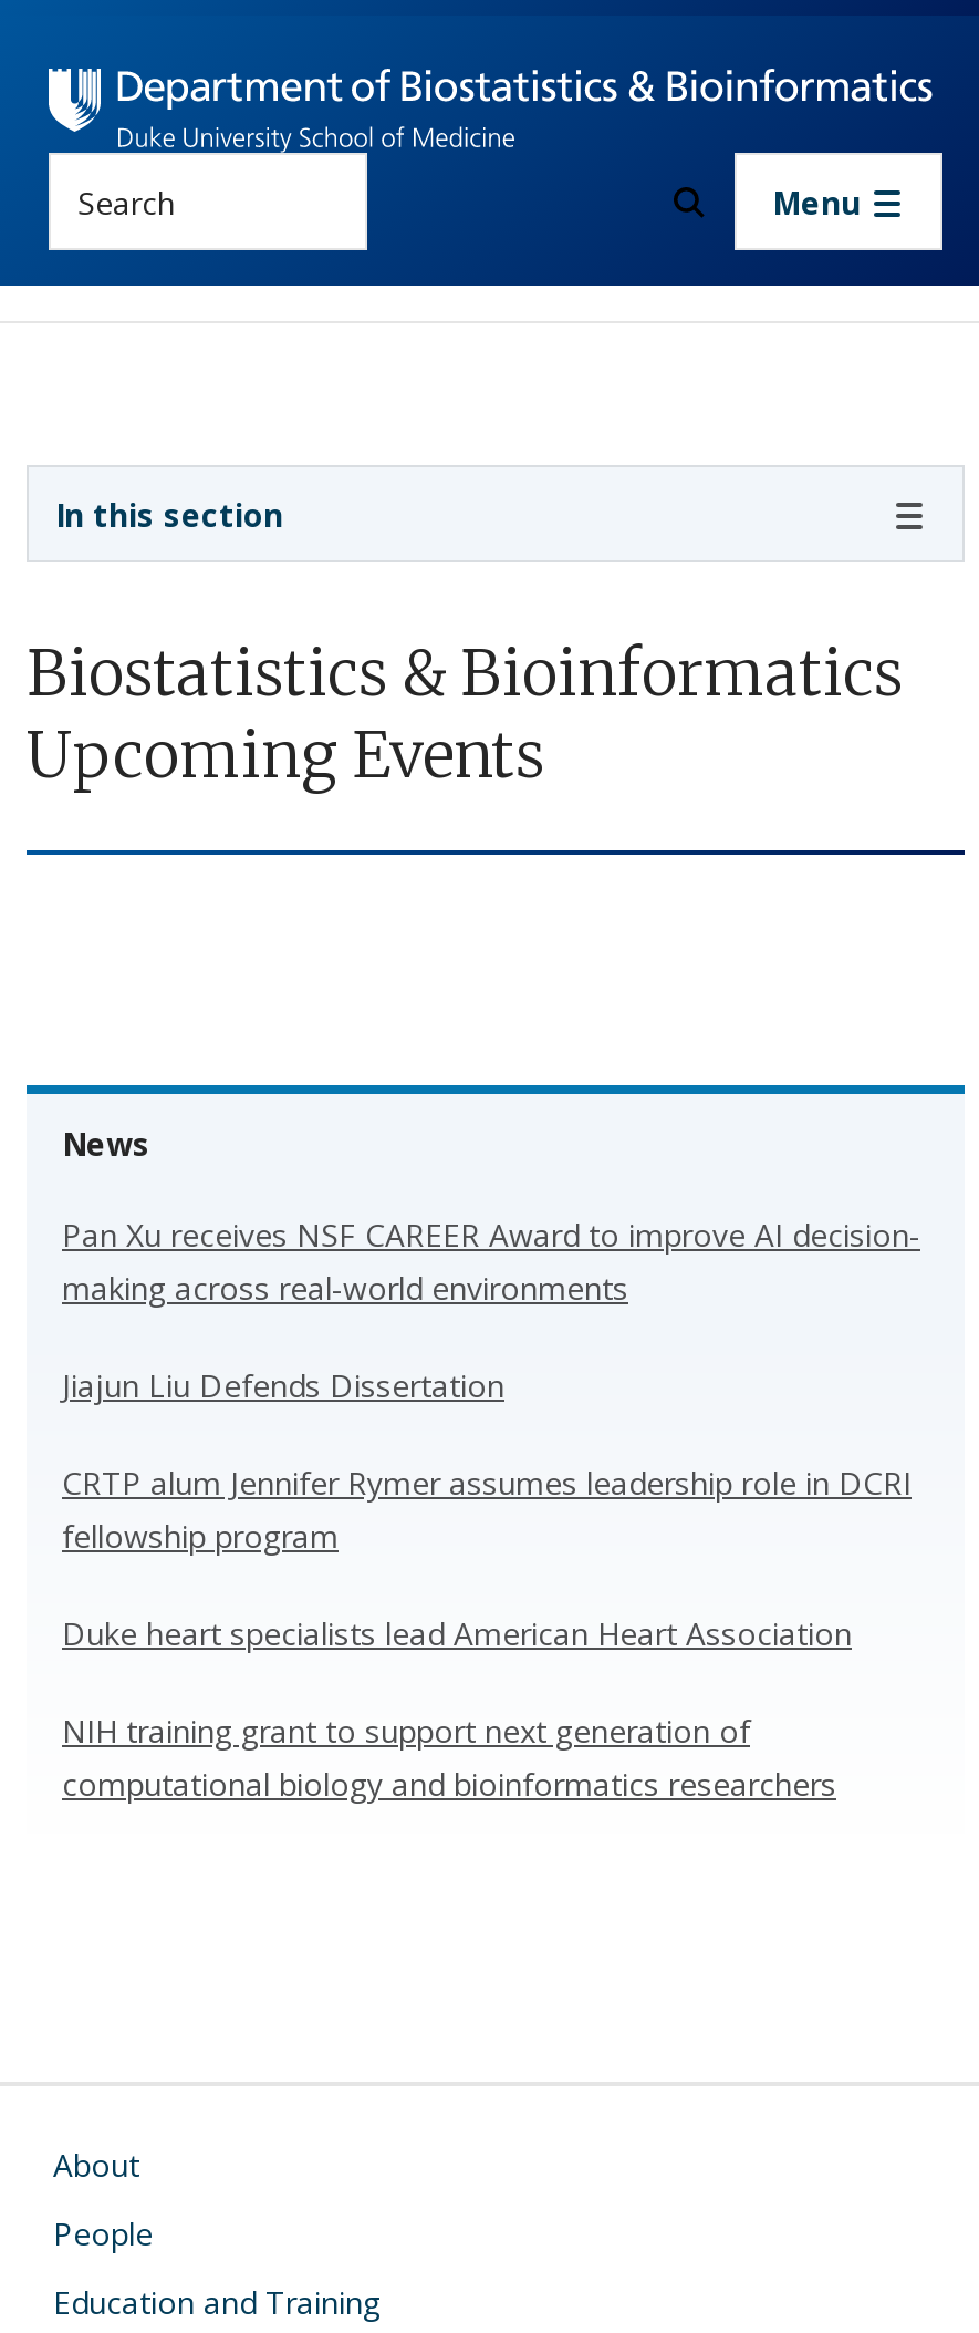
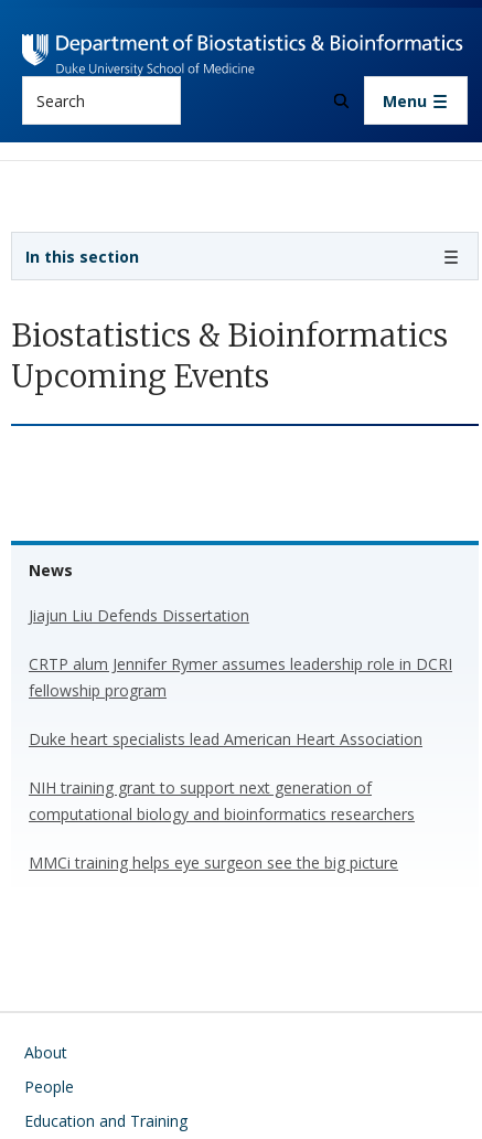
- Pan Xu receives NSF CAREER Award to improve AI decision-
- making across real-world environments

moved up: Jiajun Liu Defends Dissertation | CRTP alum Jennifer Rymer assumes leadership role in DCRI | fellowship program | Duke heart specialists lead American Heart Association | NIH training grant to support next generation of | computational biology and bioinformatics researchers

+ MMCi training helps eye surgeon see the big picture
